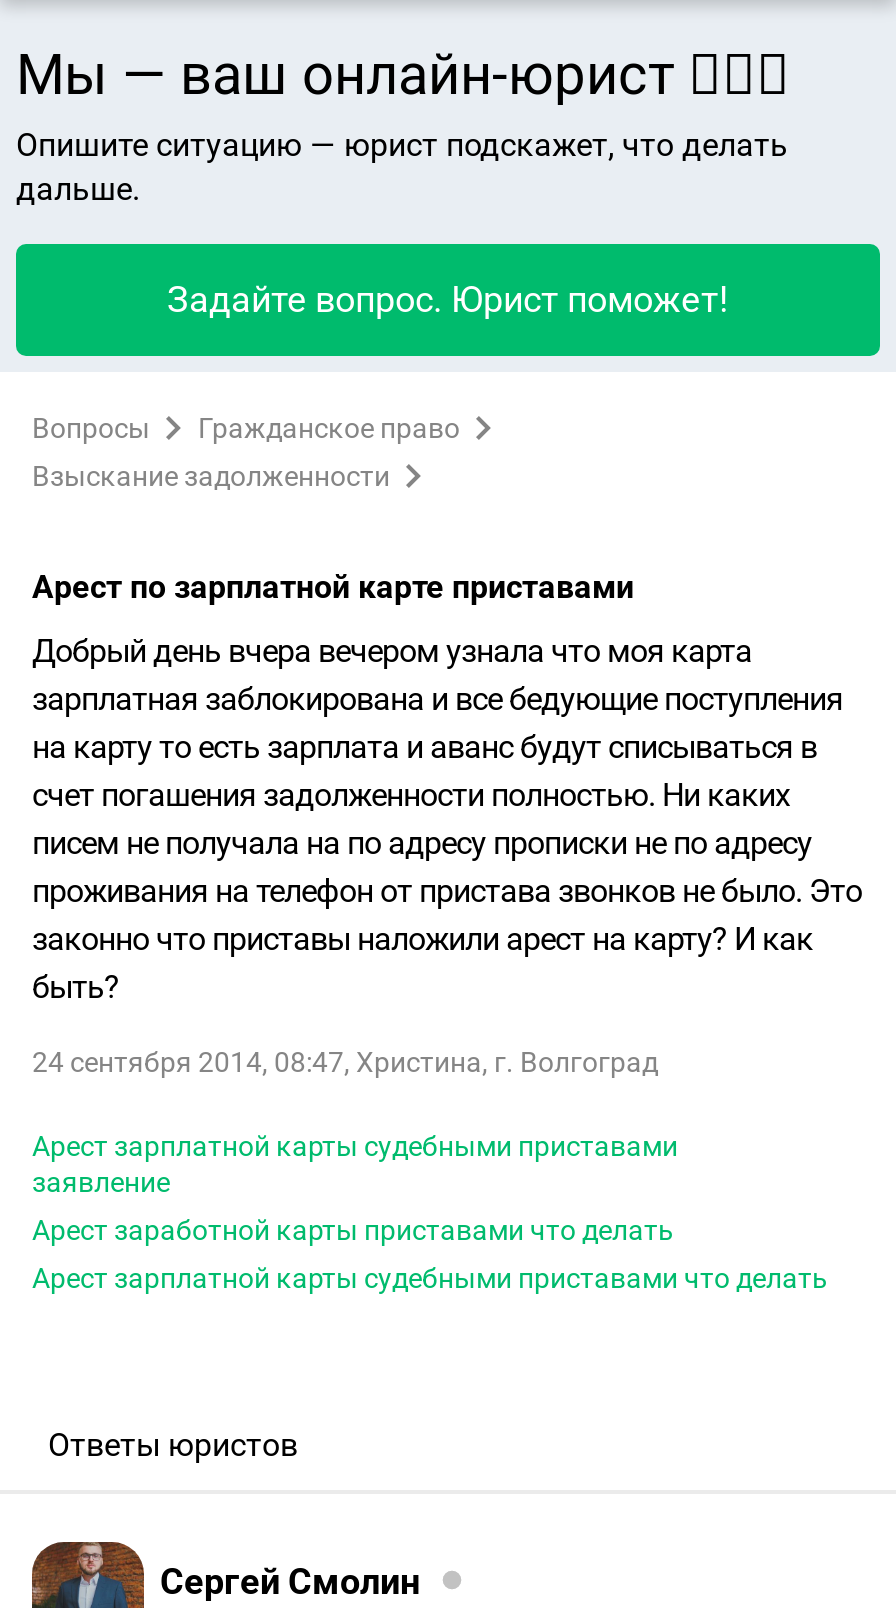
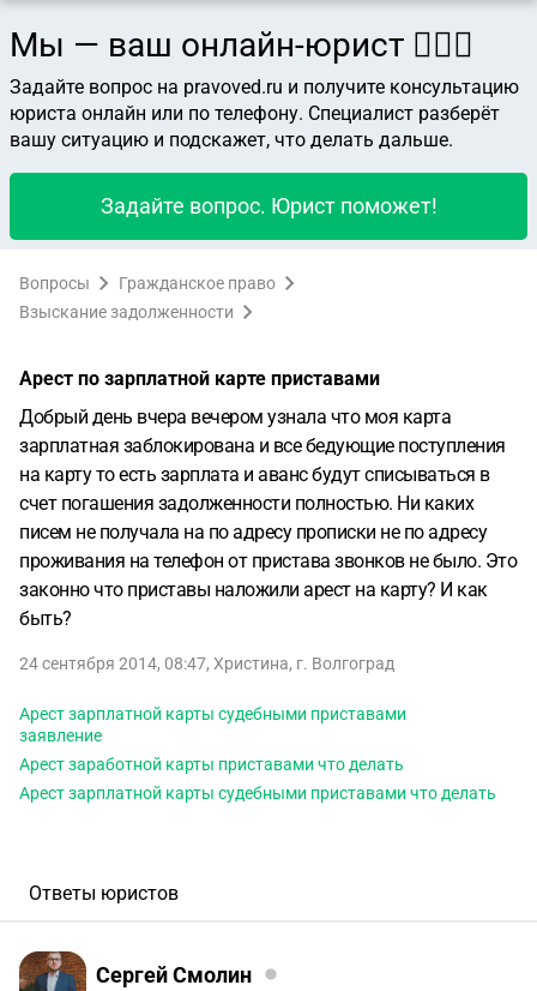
- Опишите ситуацию — юрист подскажет, что делать
- дальше.
+ Задайте вопрос на pravoved.ru и получите консультацию
+ юриста онлайн или по телефону. Специалист разберёт
+ вашу ситуацию и подскажет, что делать дальше.
